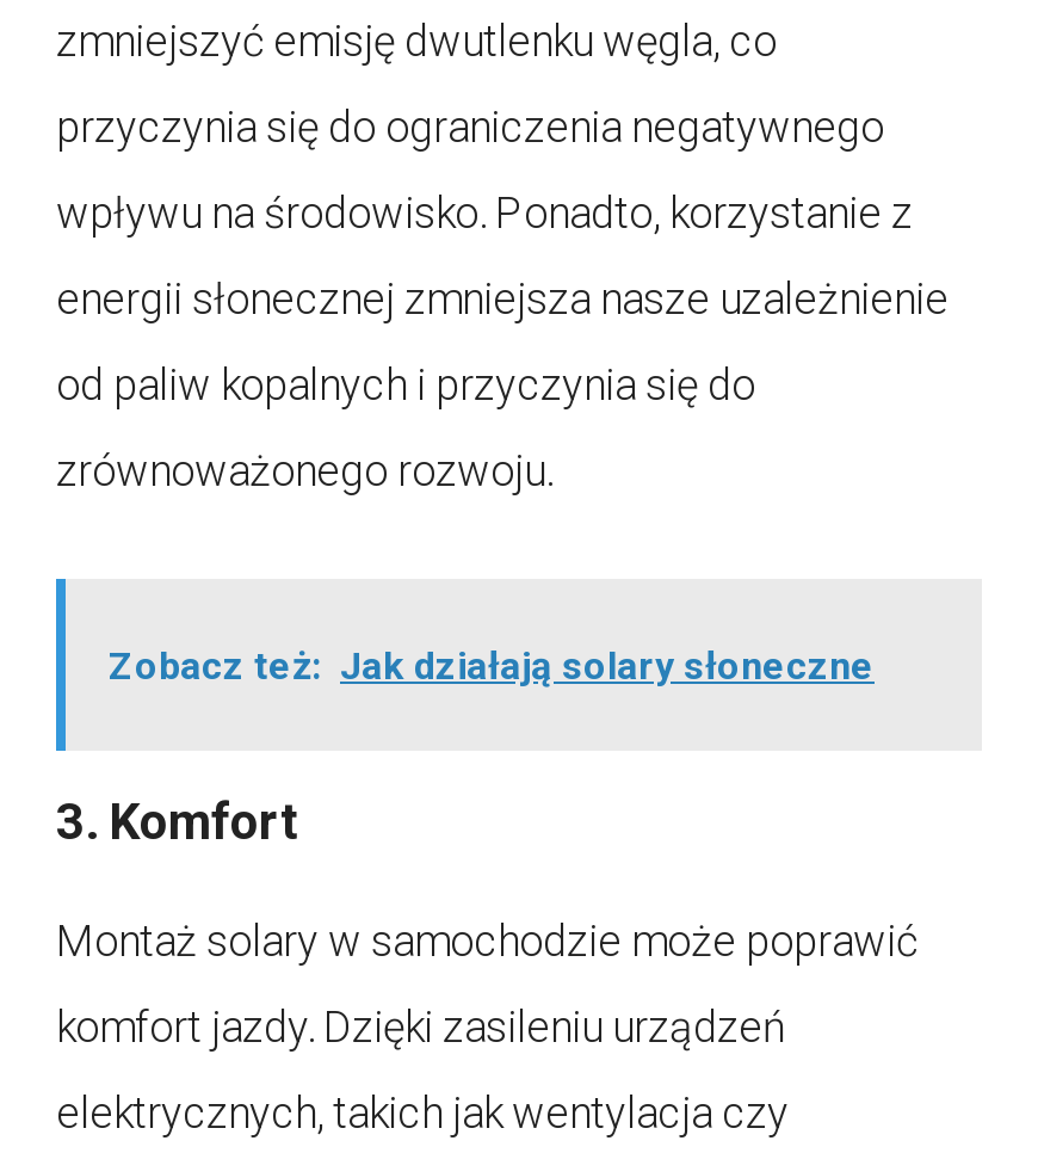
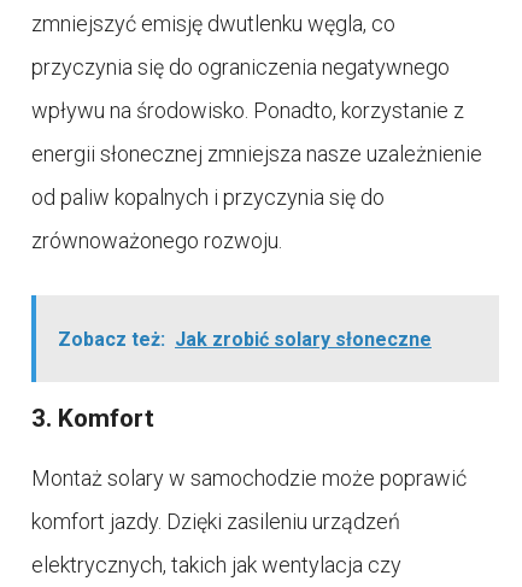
- Zobacz też: Jak działają solary słoneczne
+ Zobacz też: Jak zrobić solary słoneczne
